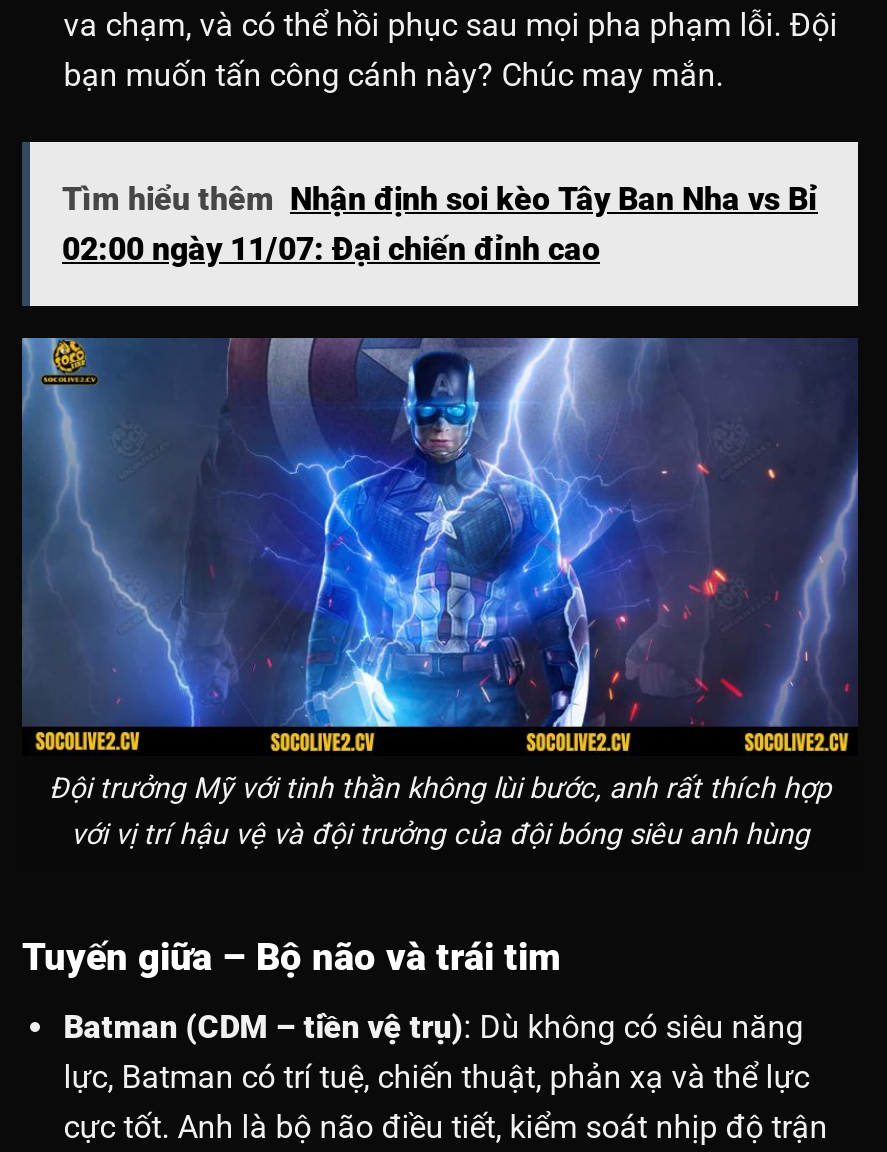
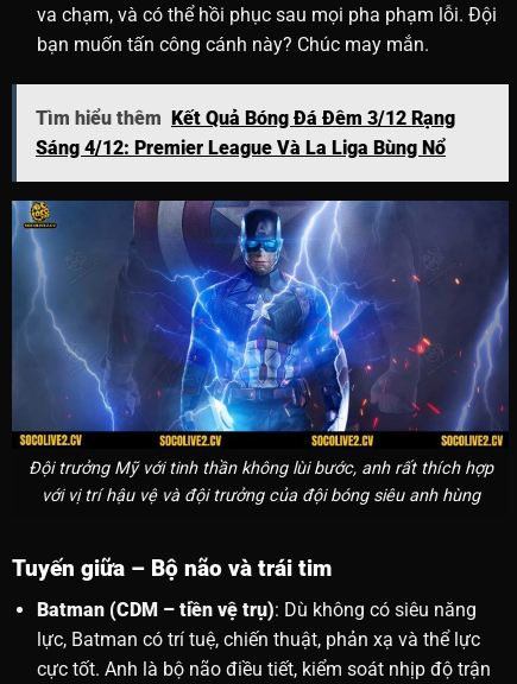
- Tìm hiểu thêm Nhận định soi kèo Tây Ban Nha vs Bỉ
- 02:00 ngày 11/07: Đại chiến đỉnh cao
+ Tìm hiểu thêm Kết Quả Bóng Đá Đêm 3/12 Rạng
+ Sáng 4/12: Premier League Và La Liga Bùng Nổ
